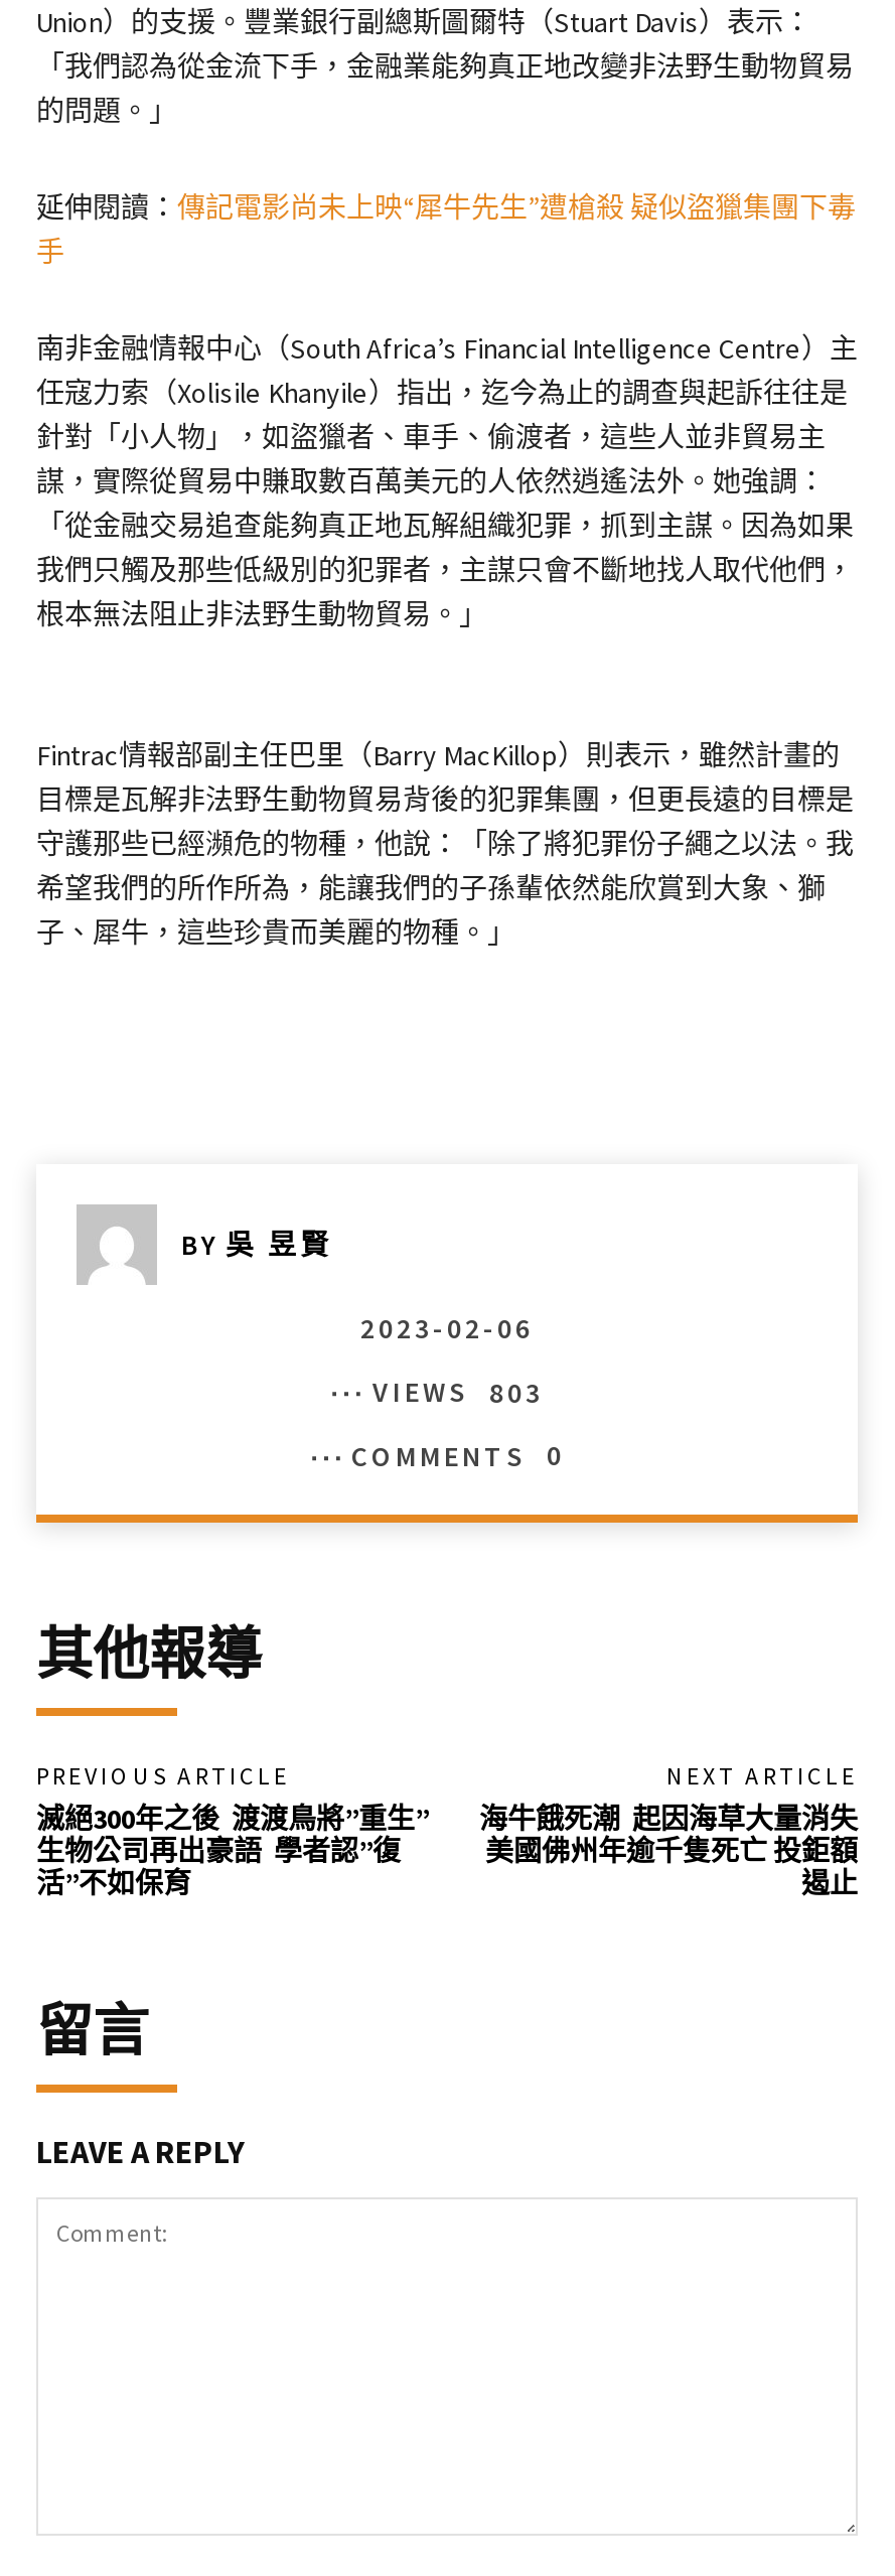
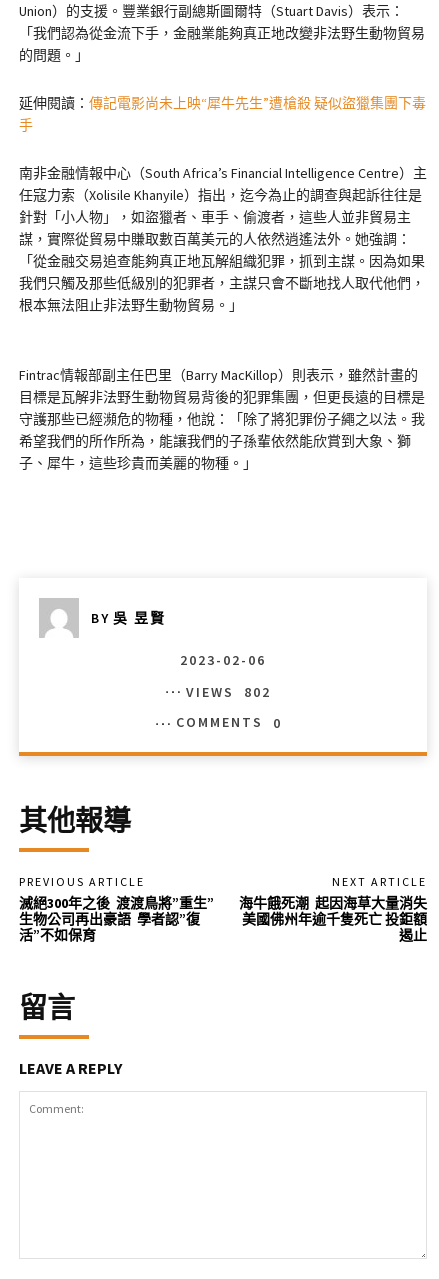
- VIEWS 803
+ VIEWS 802
